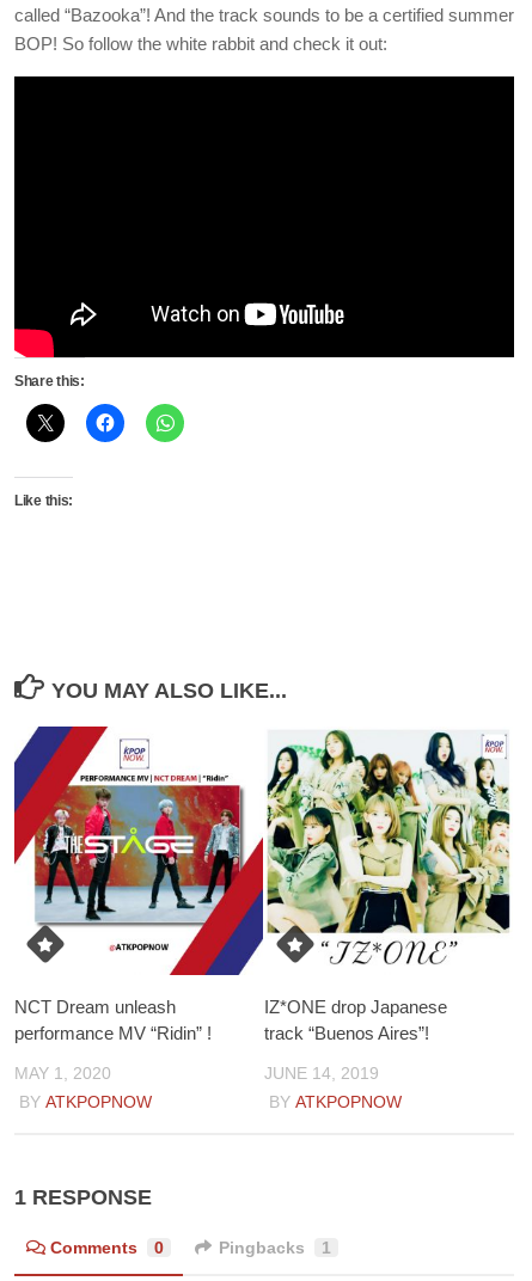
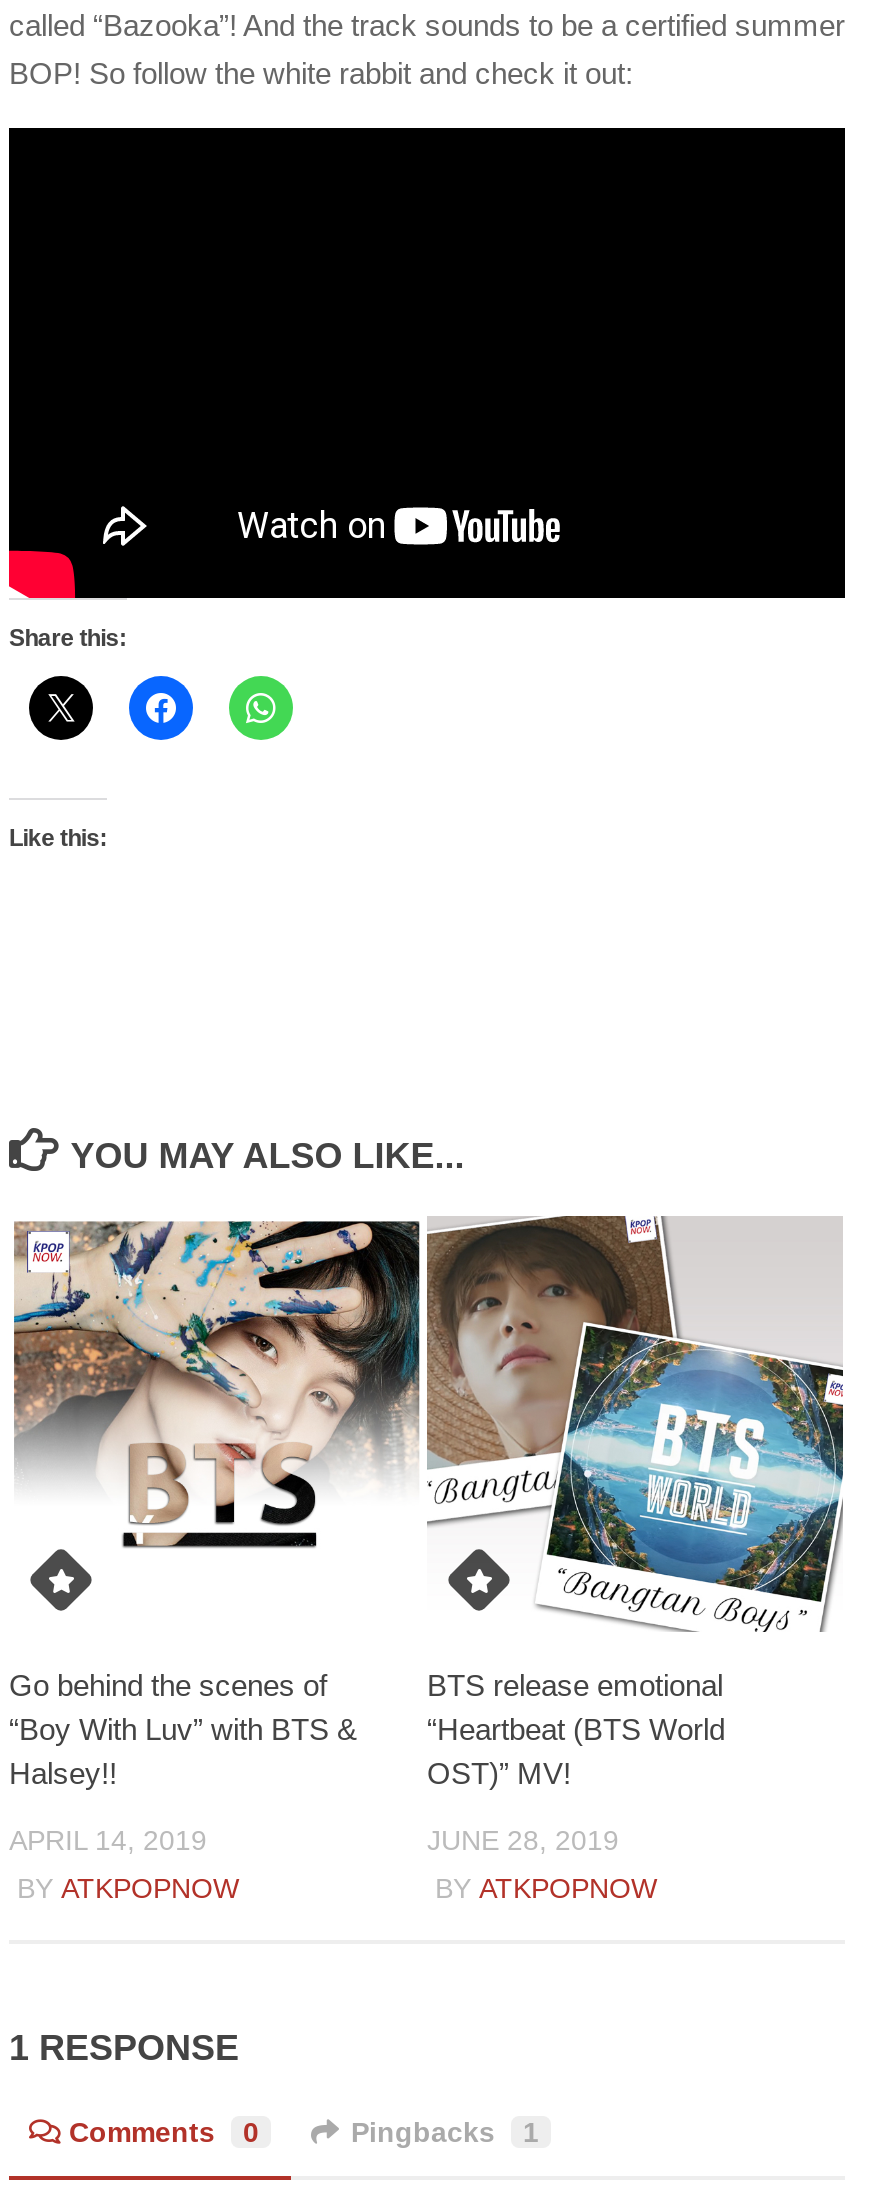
- [image]
- NCT Dream unleash
- performance MV “Ridin” !
+ [image]
+ Go behind the scenes of
+ “Boy With Luv” with BTS &
+ Halsey!!

- IZ*ONE drop Japanese
- track “Buenos Aires”!
+ BTS release emotional
+ “Heartbeat (BTS World
+ OST)” MV!

- MAY 1, 2020
+ APRIL 14, 2019

- JUNE 14, 2019
+ JUNE 28, 2019
